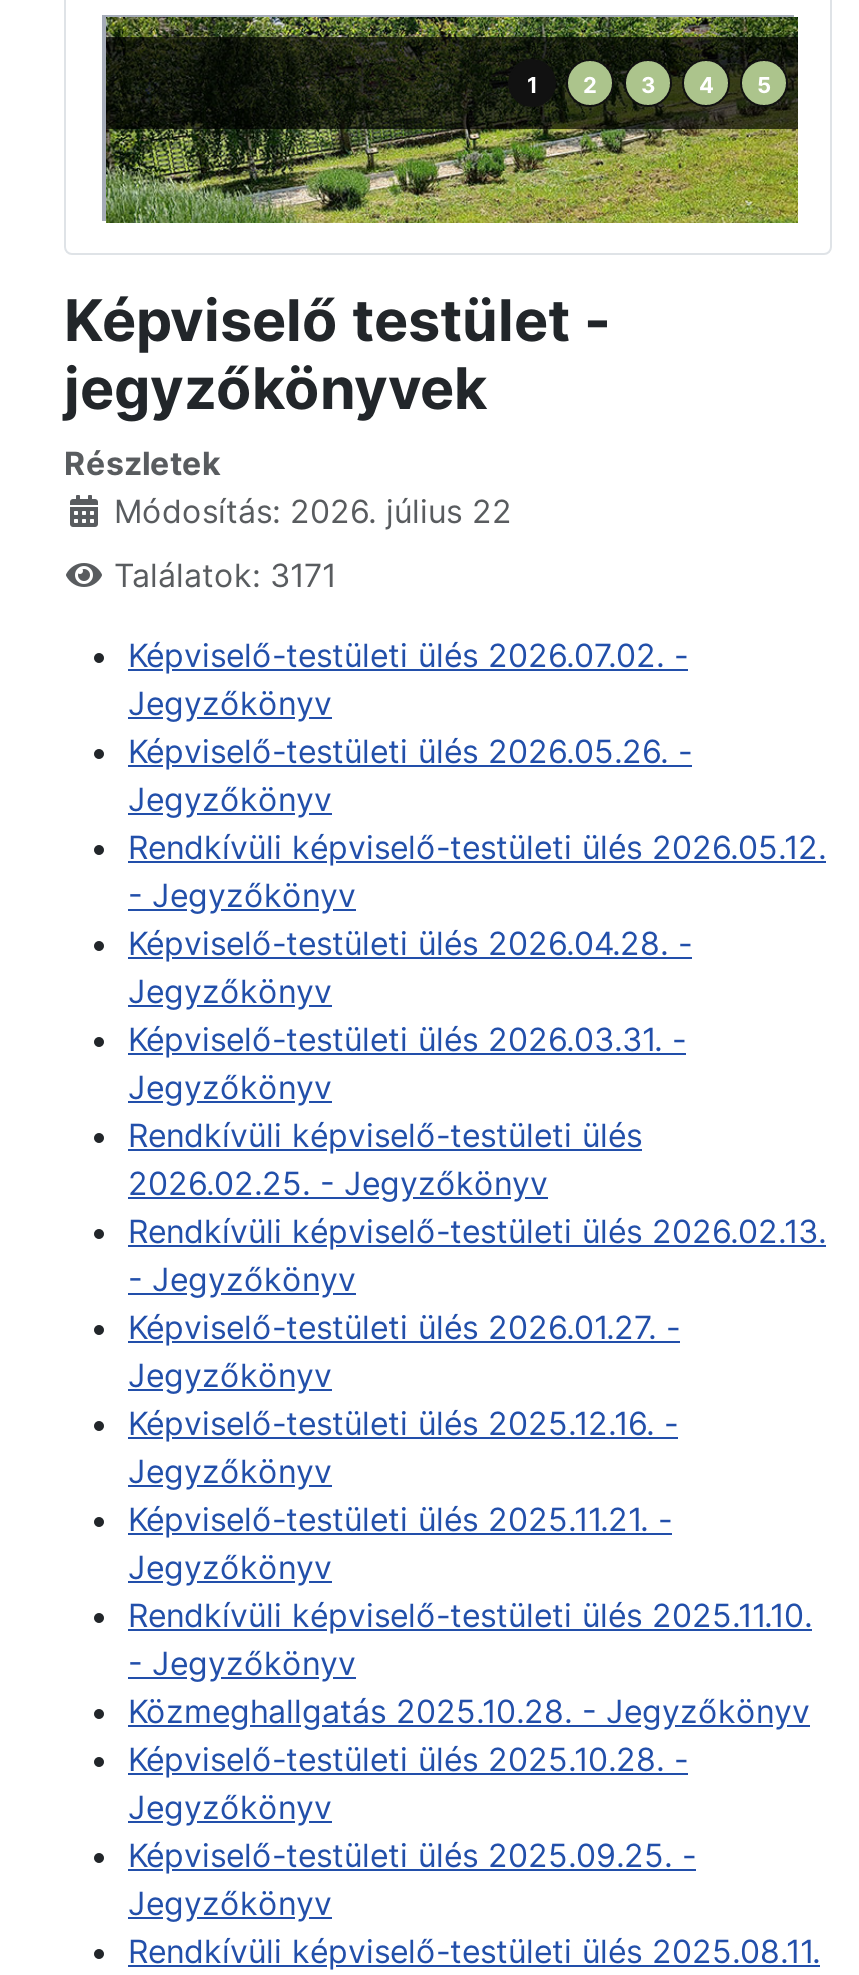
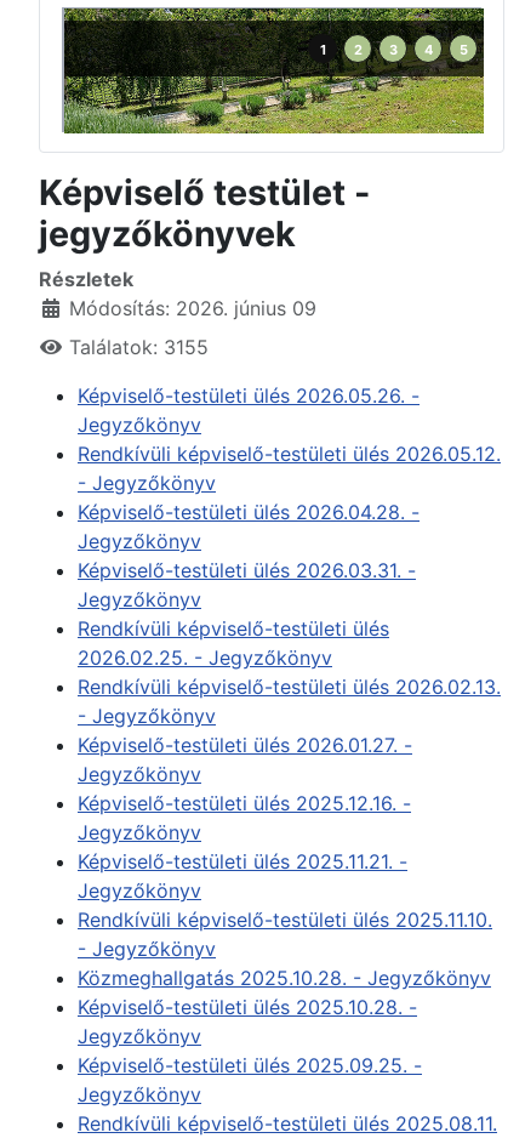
- Módosítás: 2026. július 22
- Találatok: 3171
- Képviselő-testületi ülés 2026.07.02. -
- Jegyzőkönyv
+ Módosítás: 2026. június 09
+ Találatok: 3155
